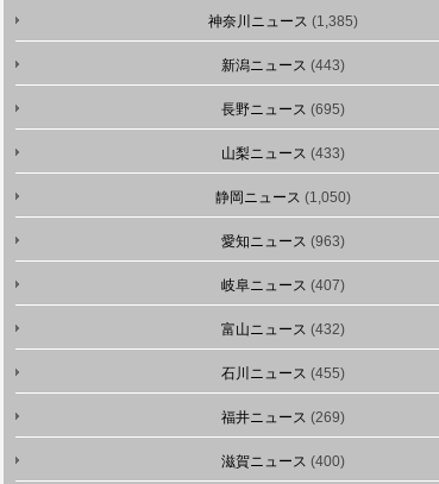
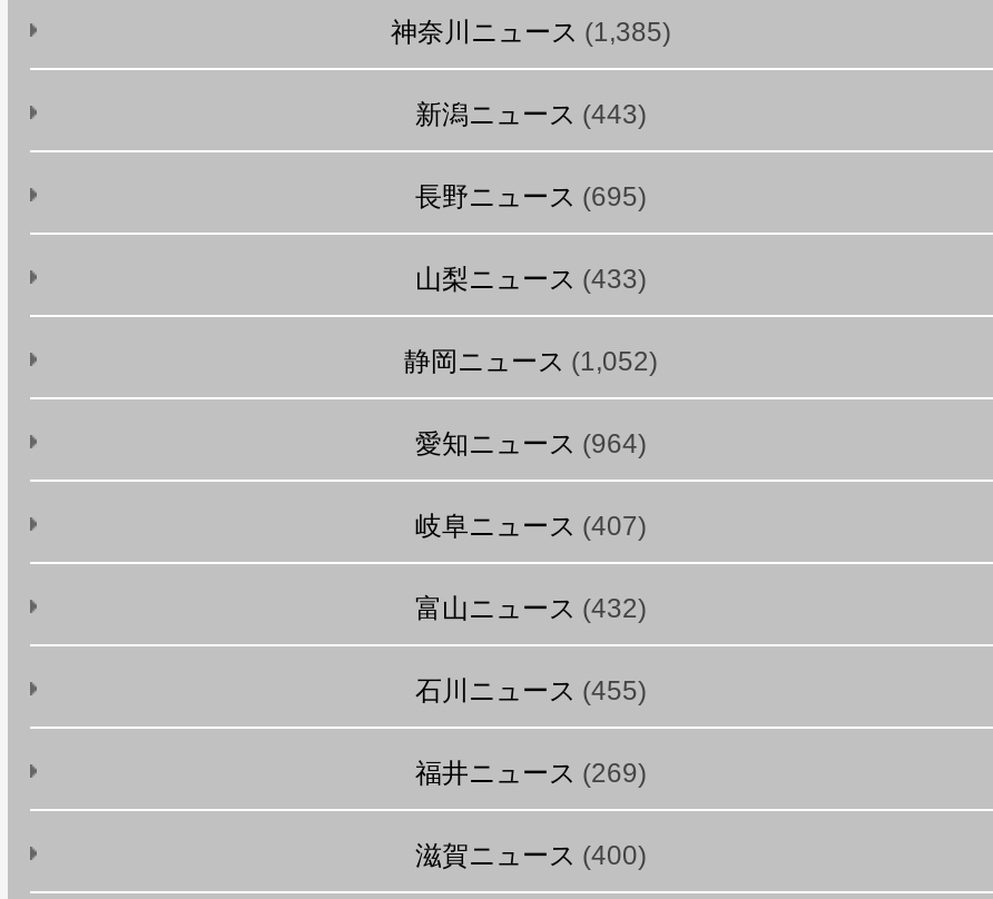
- 静岡ニュース(1,050)
+ 静岡ニュース(1,052)

- 愛知ニュース(963)
+ 愛知ニュース(964)
